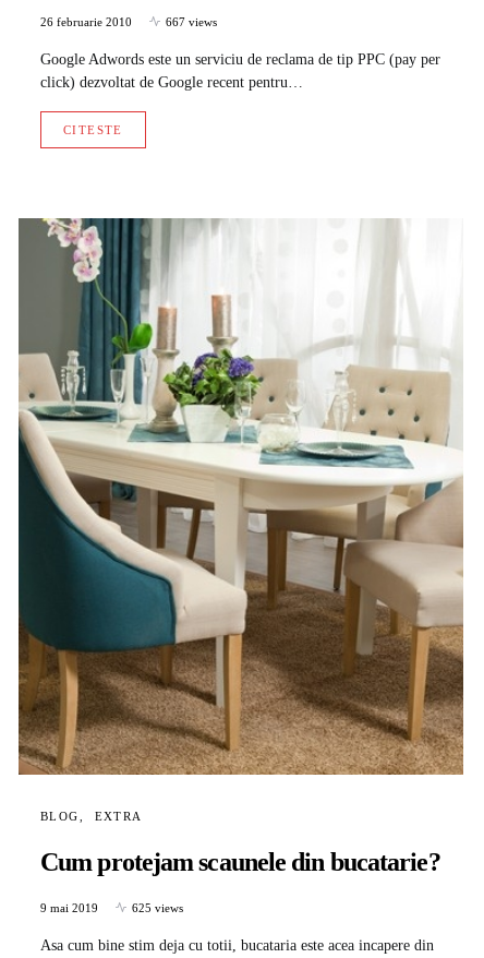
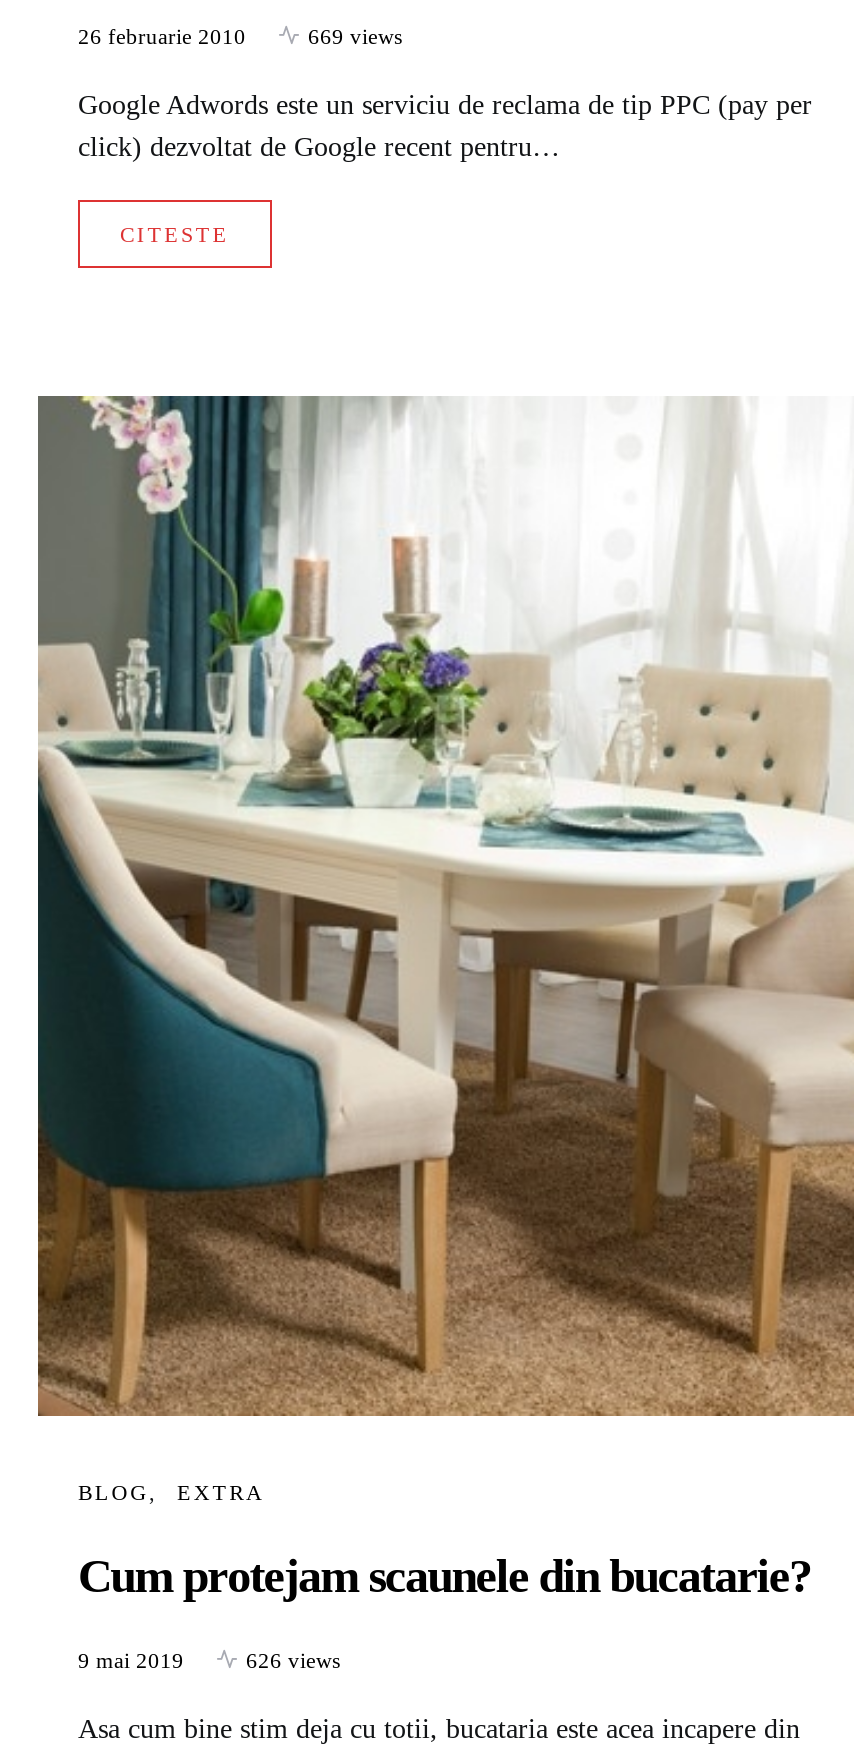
- 667 views
+ 669 views

- 625 views
+ 626 views
